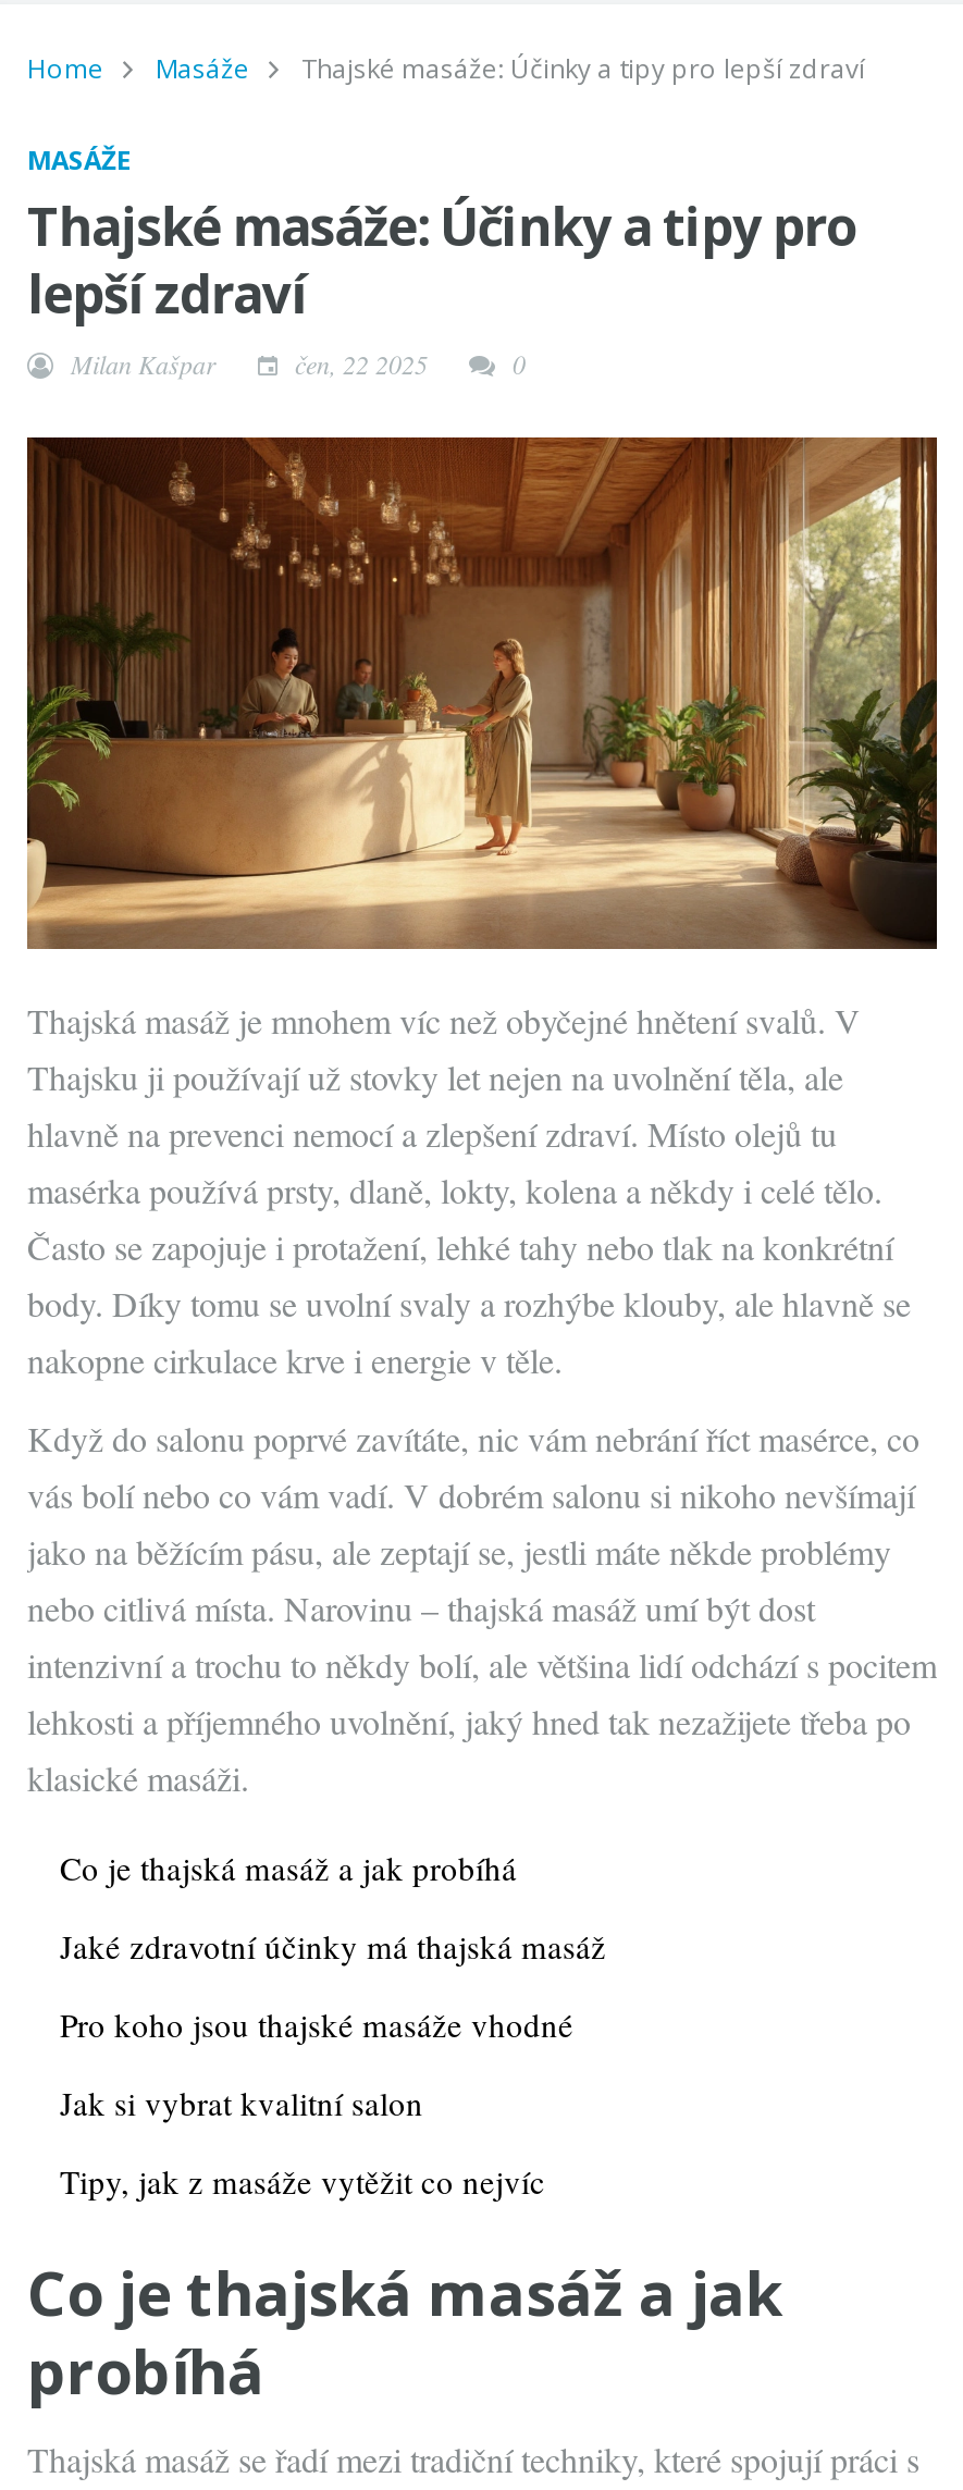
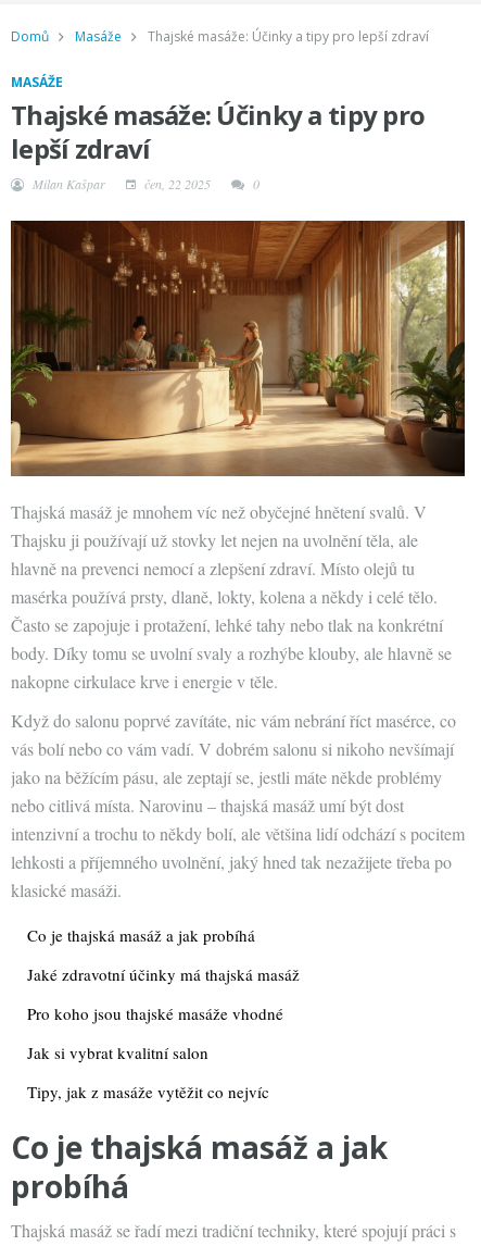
- Home
+ Domů
